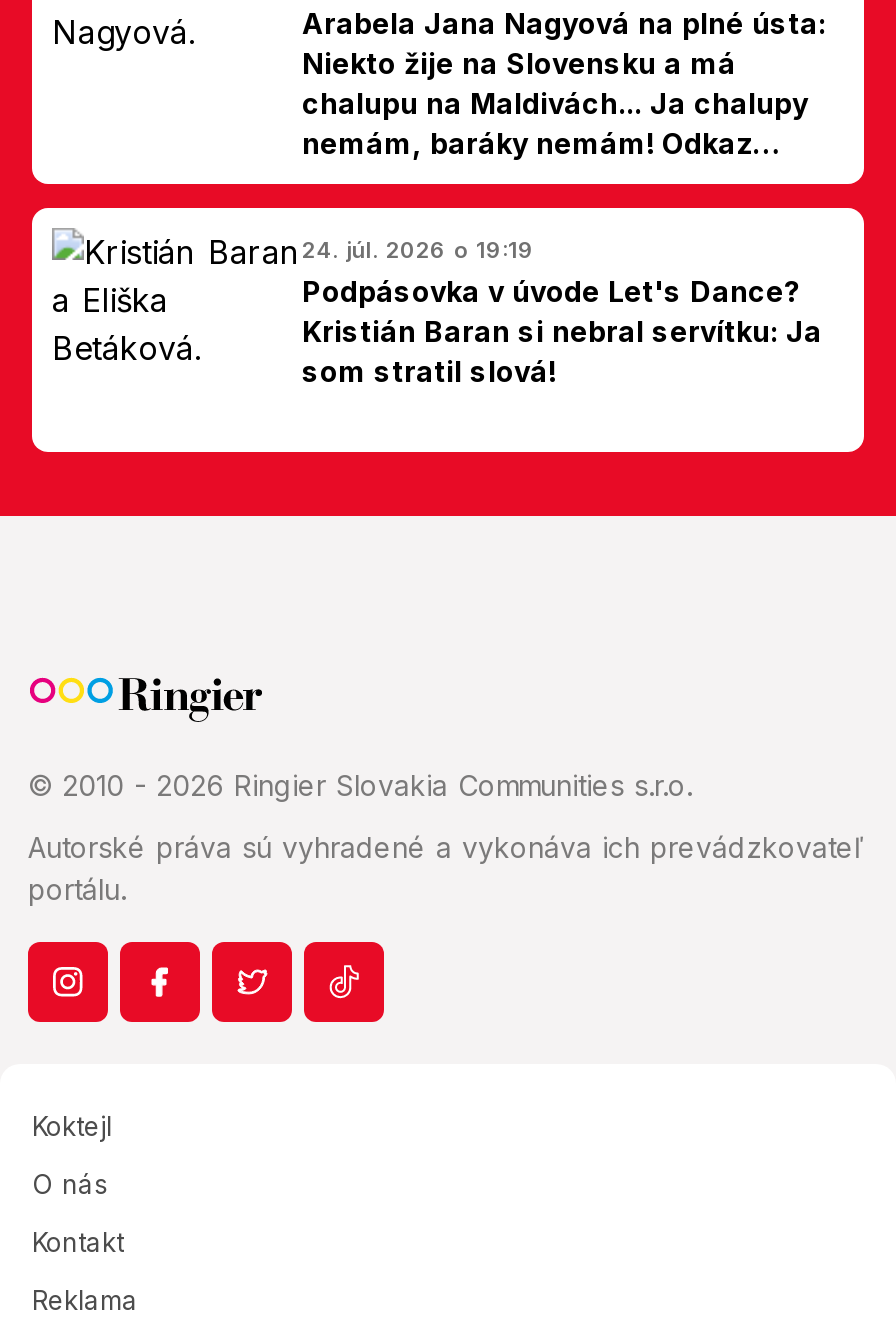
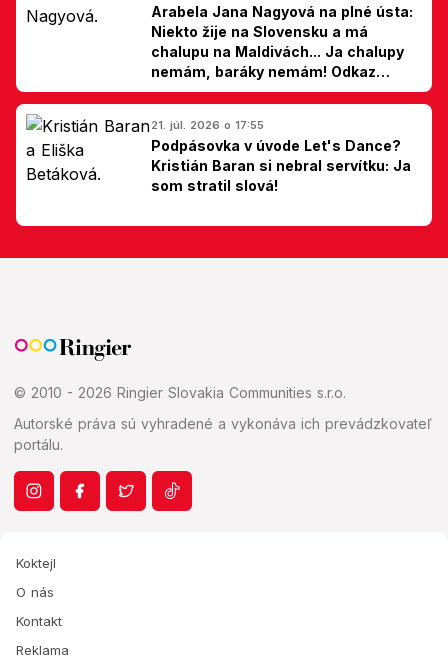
- 24. júl. 2026 o 19:19
+ 21. júl. 2026 o 17:55
